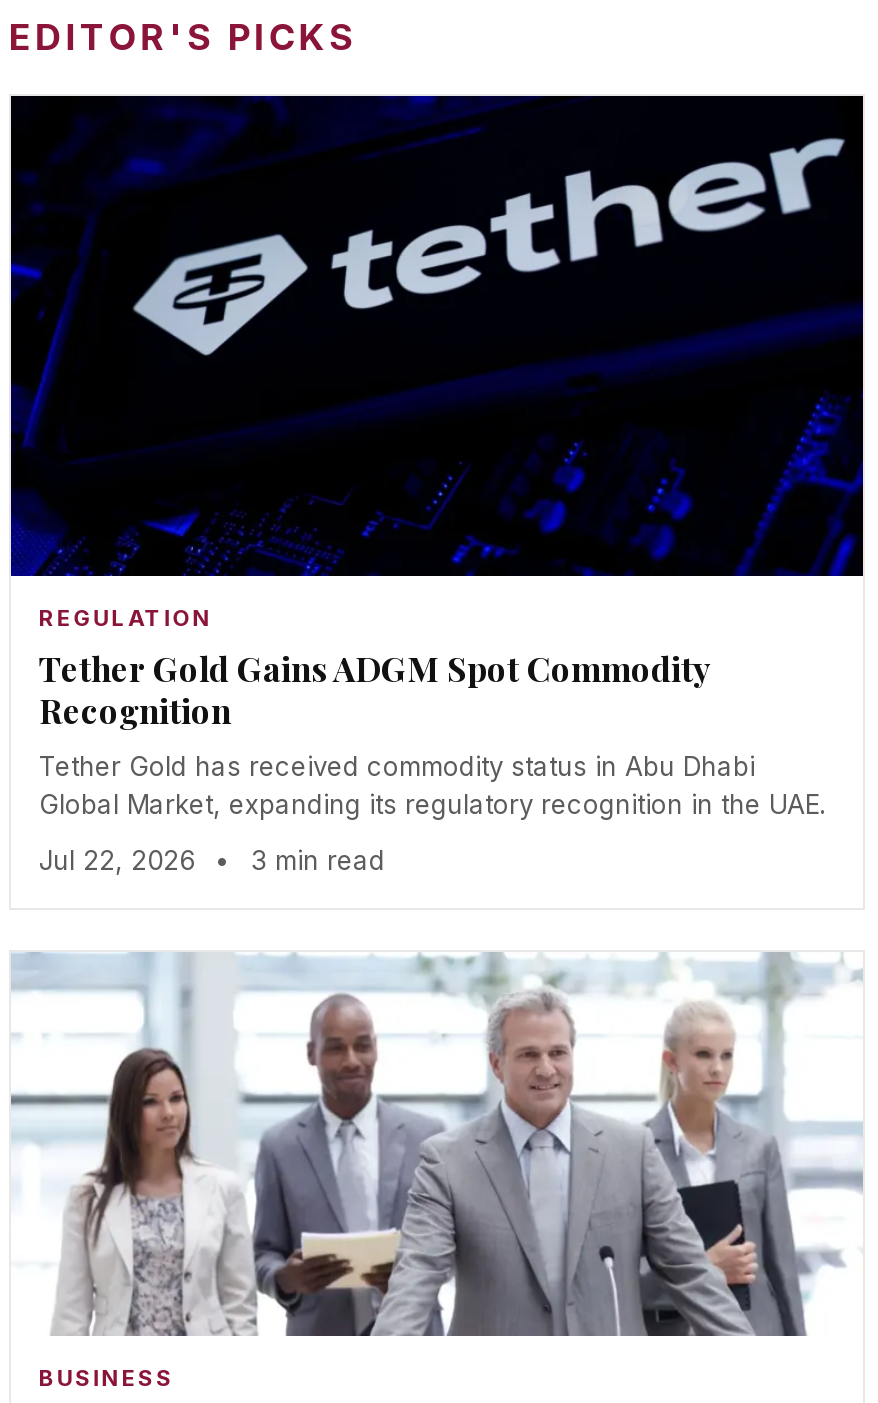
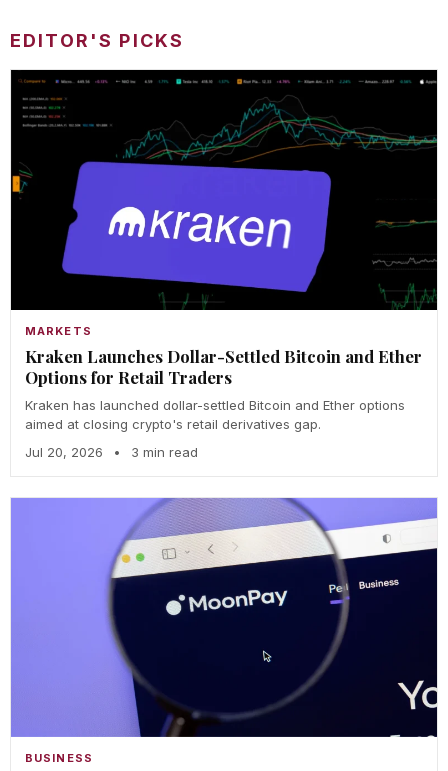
- [image]
- REGULATION
- Tether Gold Gains ADGM Spot Commodity
- Recognition
- Tether Gold has received commodity status in Abu Dhabi
- Global Market, expanding its regulatory recognition in the UAE.
+ [image]
+ MARKETS
+ Kraken Launches Dollar-Settled Bitcoin and Ether
+ Options for Retail Traders
+ Kraken has launched dollar-settled Bitcoin and Ether options
+ aimed at closing crypto's retail derivatives gap.

- Jul 22, 2026 • 3 min read
+ Jul 20, 2026 • 3 min read

- [image]
+ [image]
